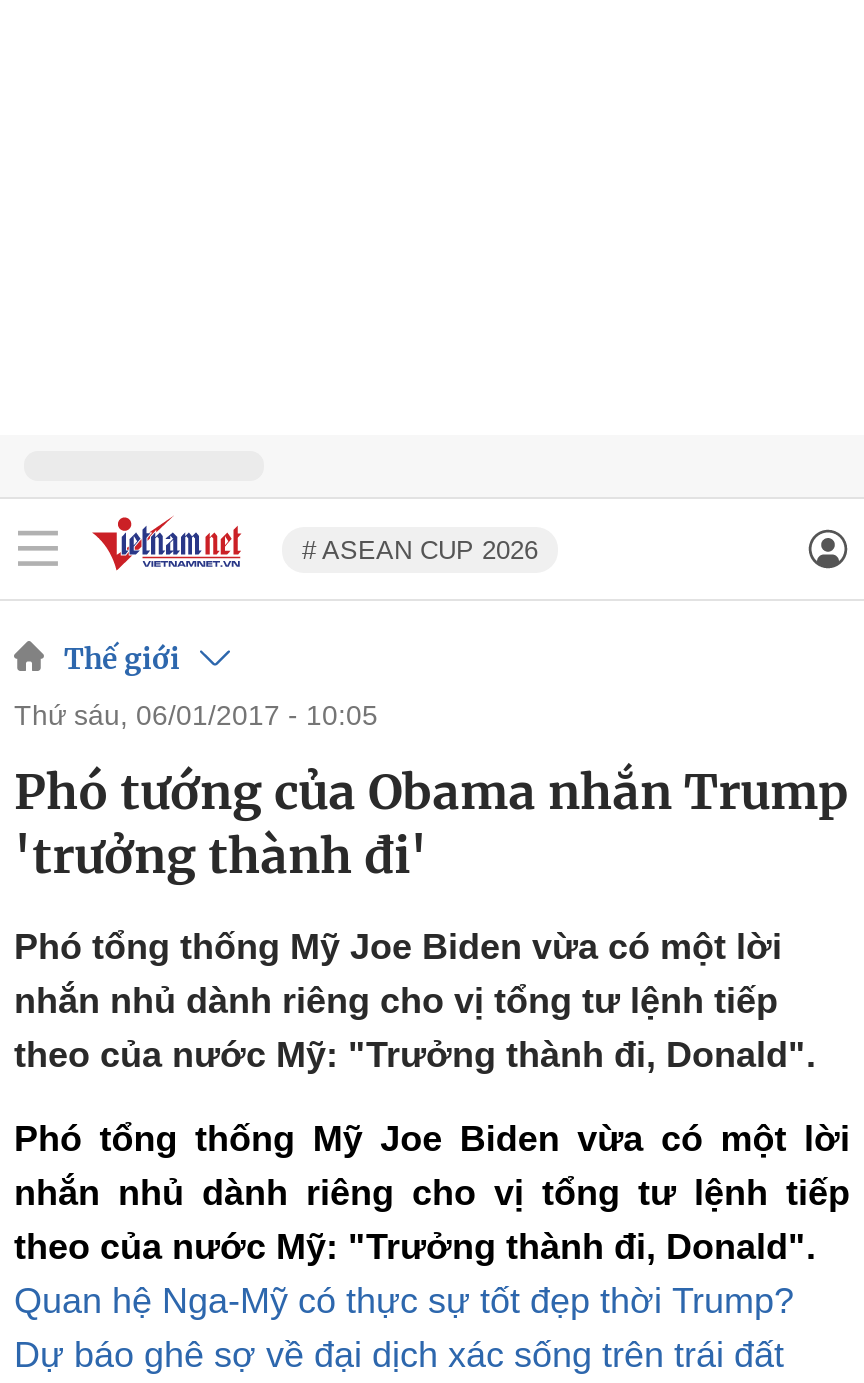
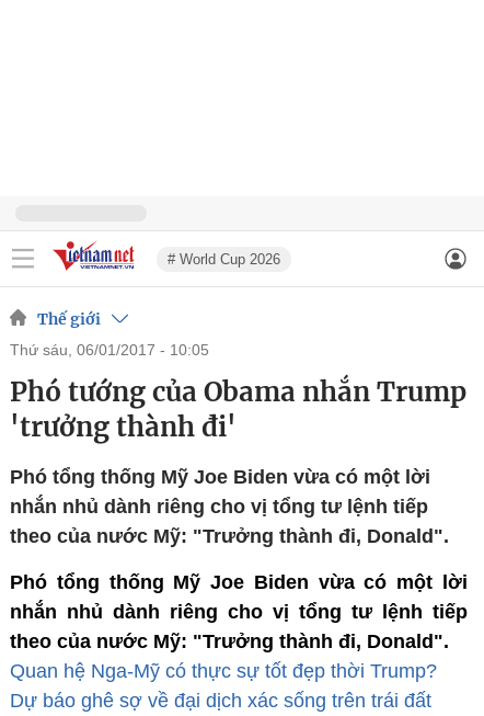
- # ASEAN CUP 2026
+ # World Cup 2026
